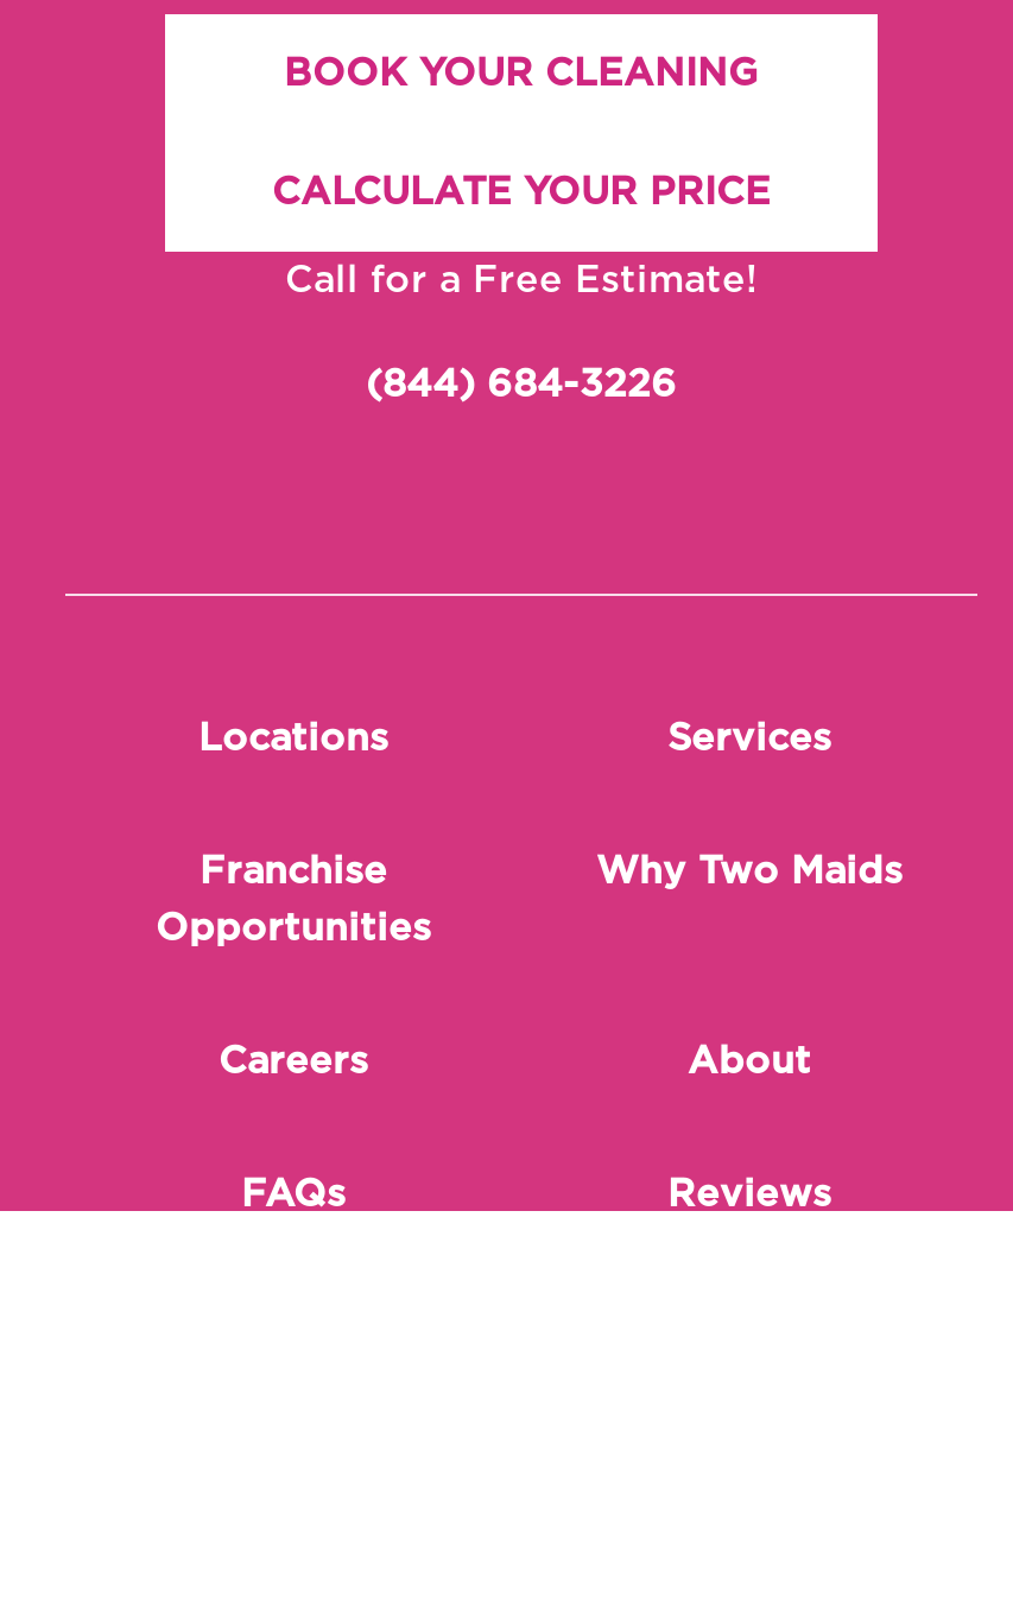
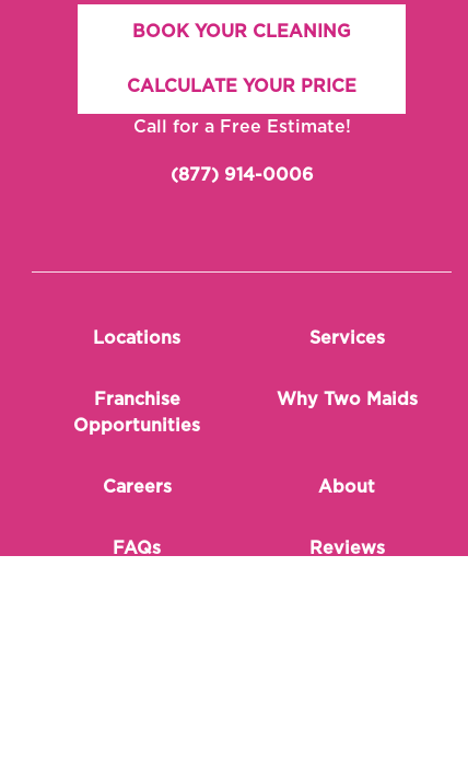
- (844) 684-3226
+ (877) 914-0006
